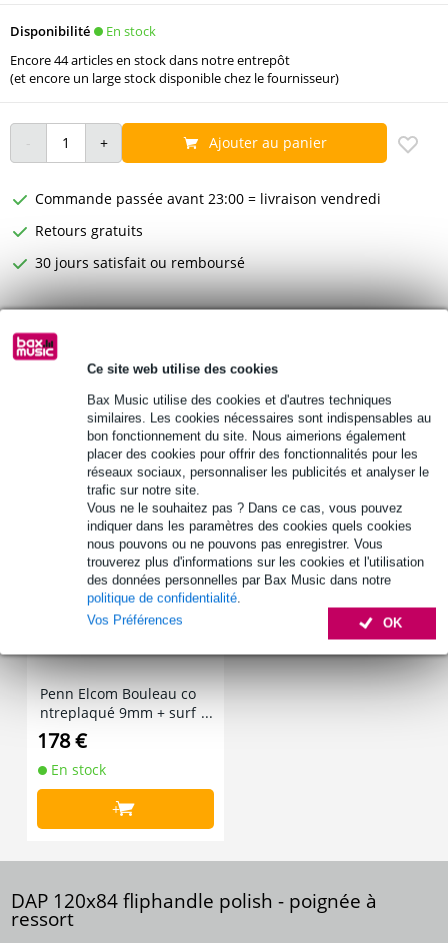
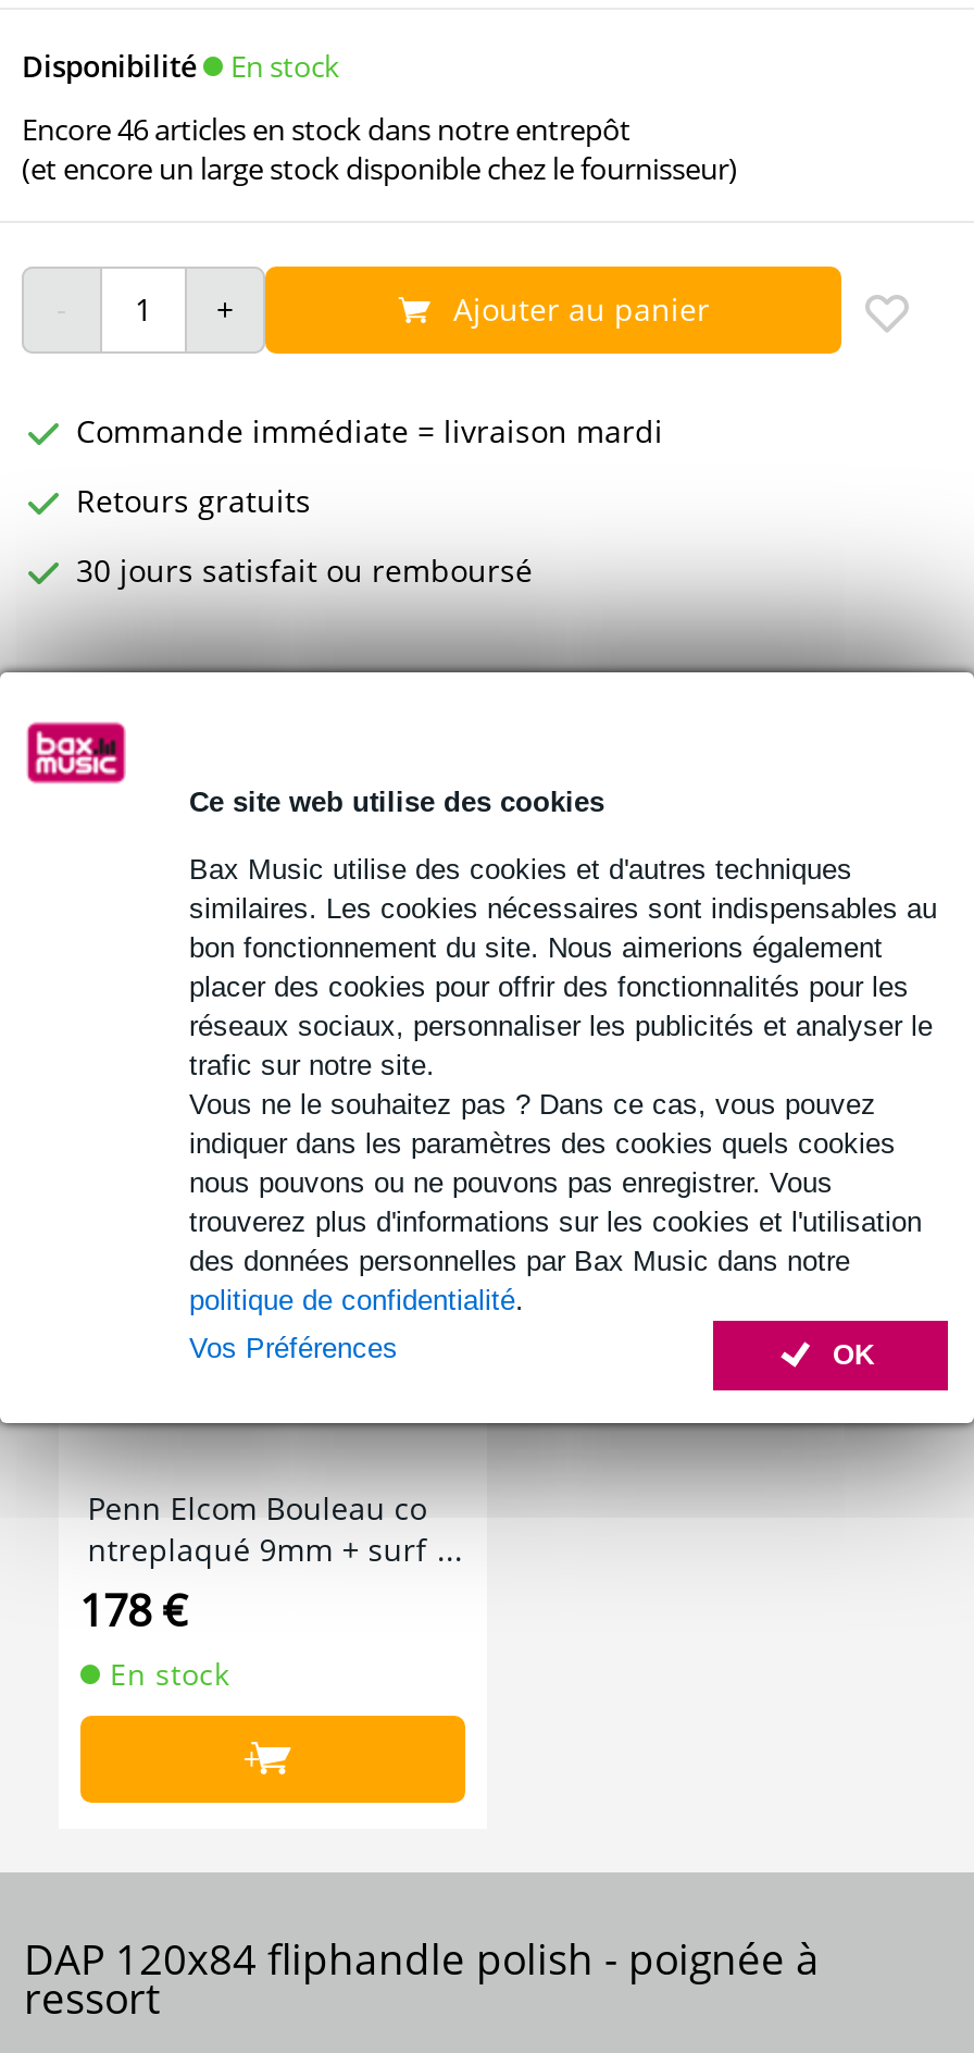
- Encore 44 articles en stock dans notre entrepôt
+ Encore 46 articles en stock dans notre entrepôt

- Commande passée avant 23:00 = livraison vendredi
+ Commande immédiate = livraison mardi
